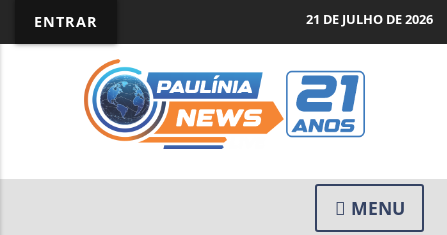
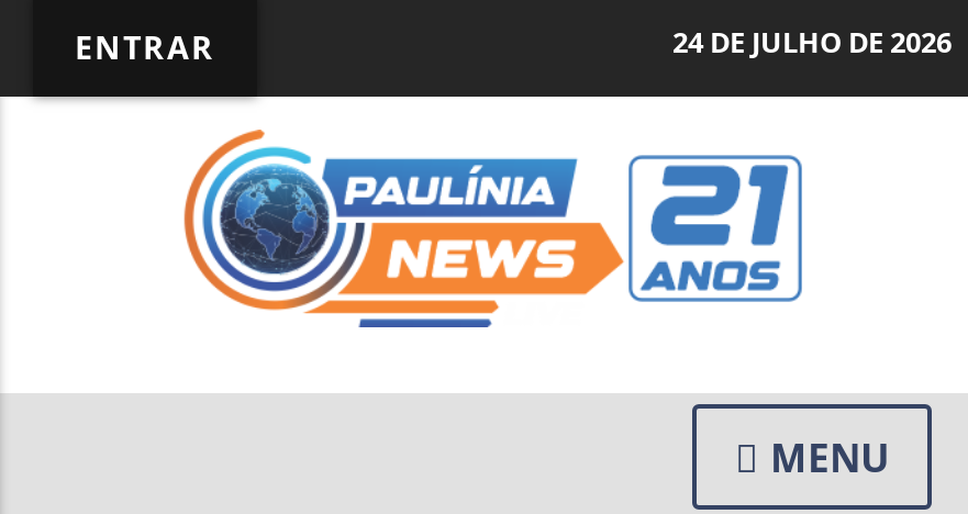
- 21 DE JULHO DE 2026
+ 24 DE JULHO DE 2026
